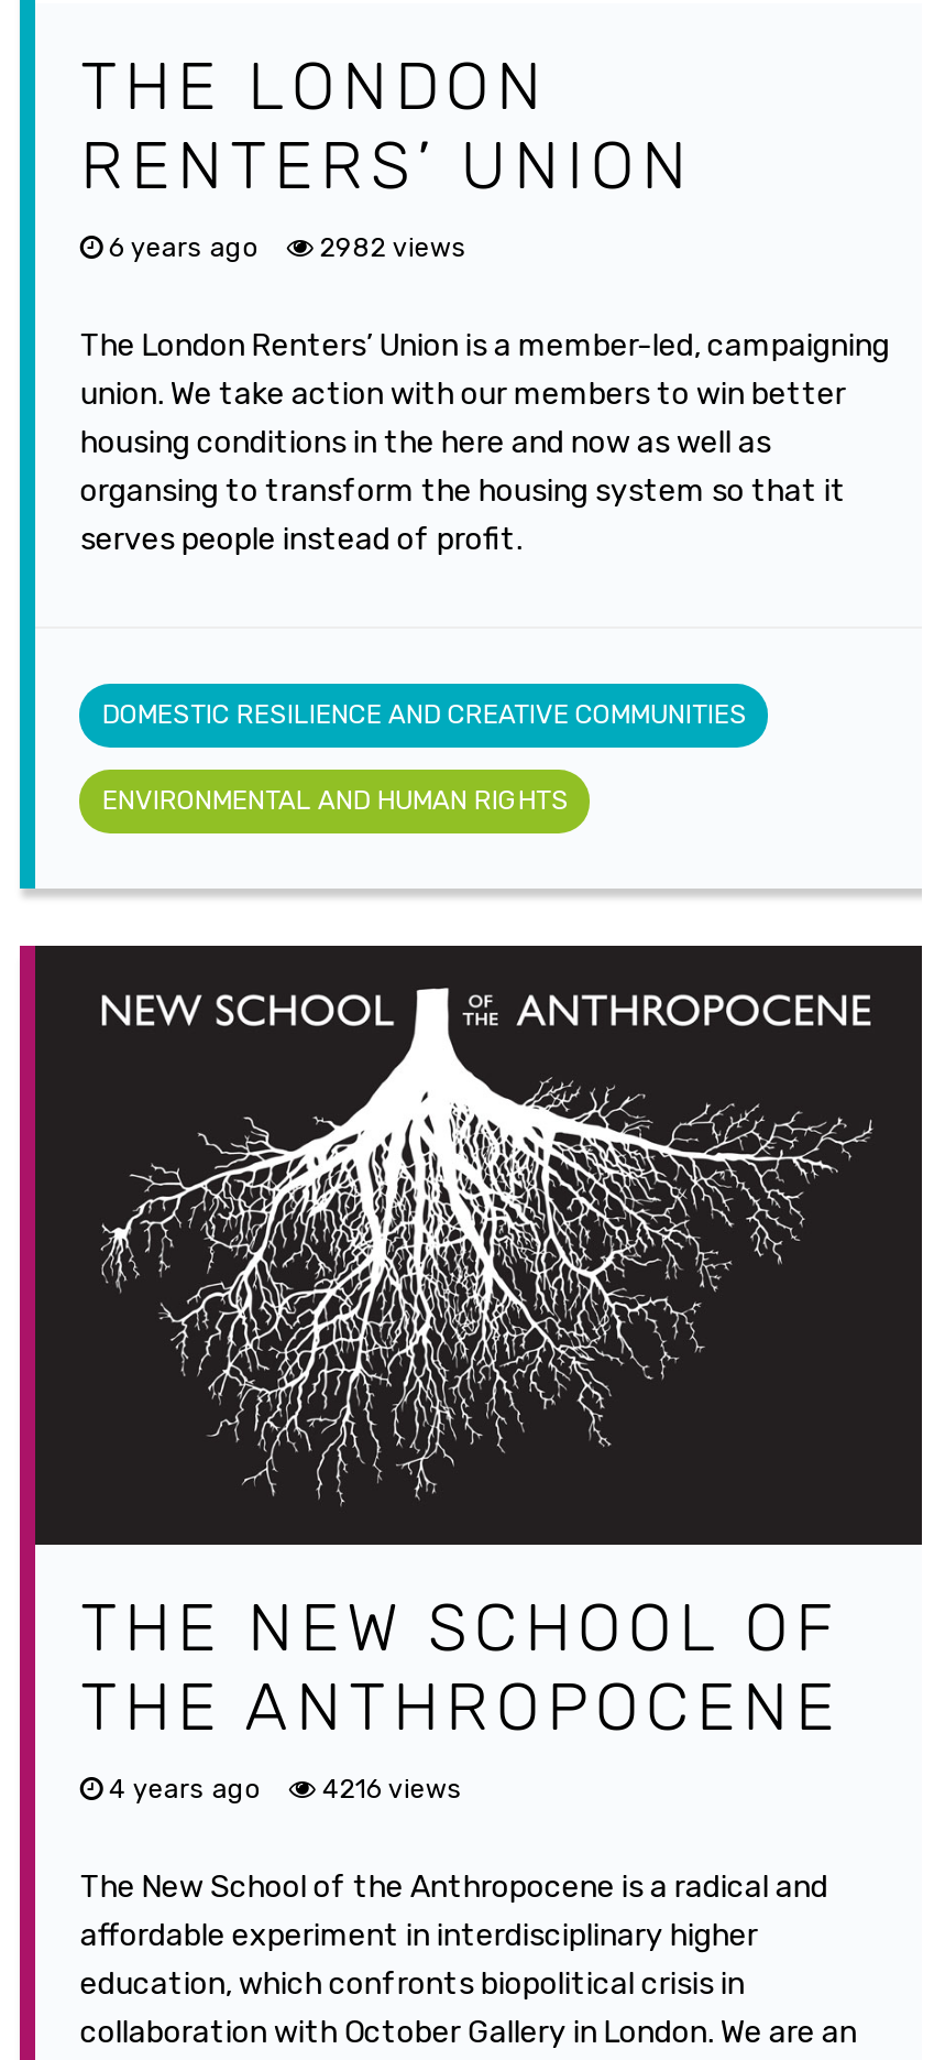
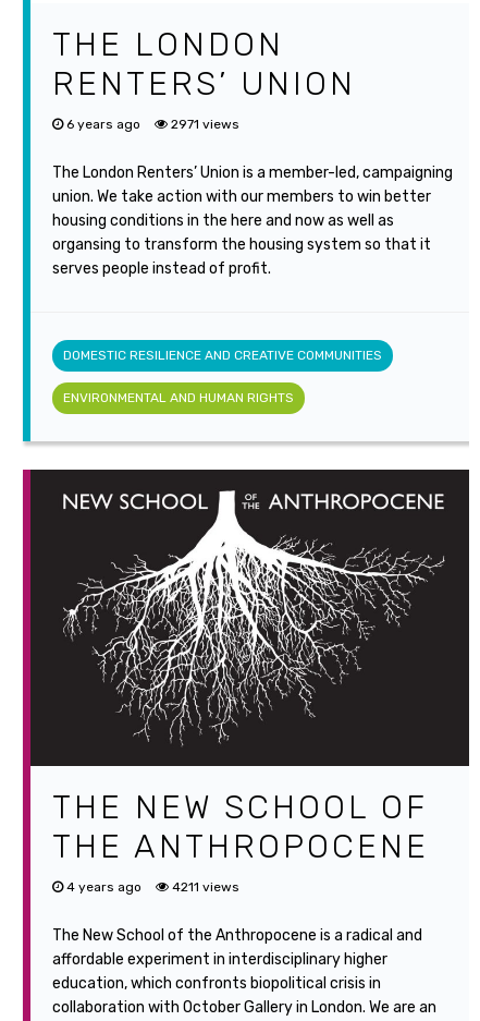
- 6 years ago 2982 views
+ 6 years ago 2971 views

- 4 years ago 4216 views
+ 4 years ago 4211 views
